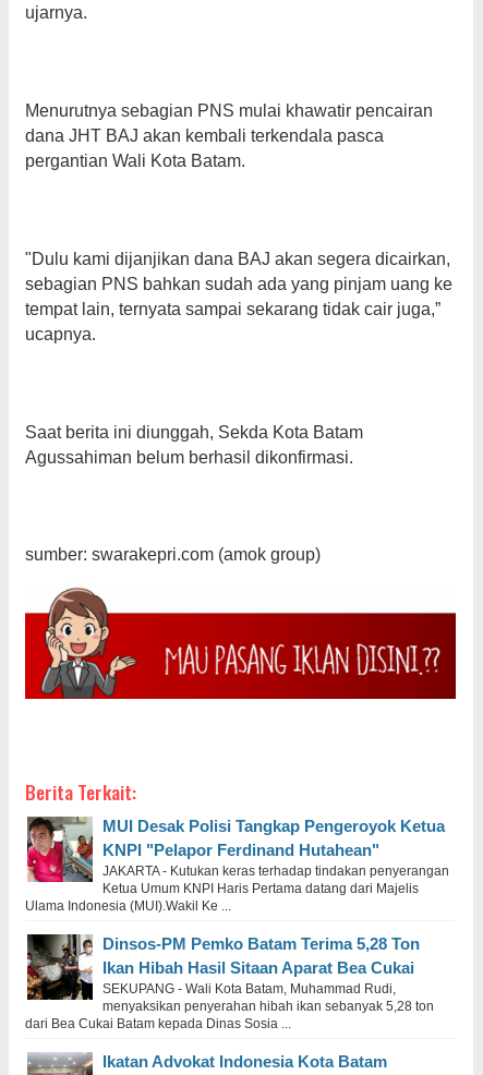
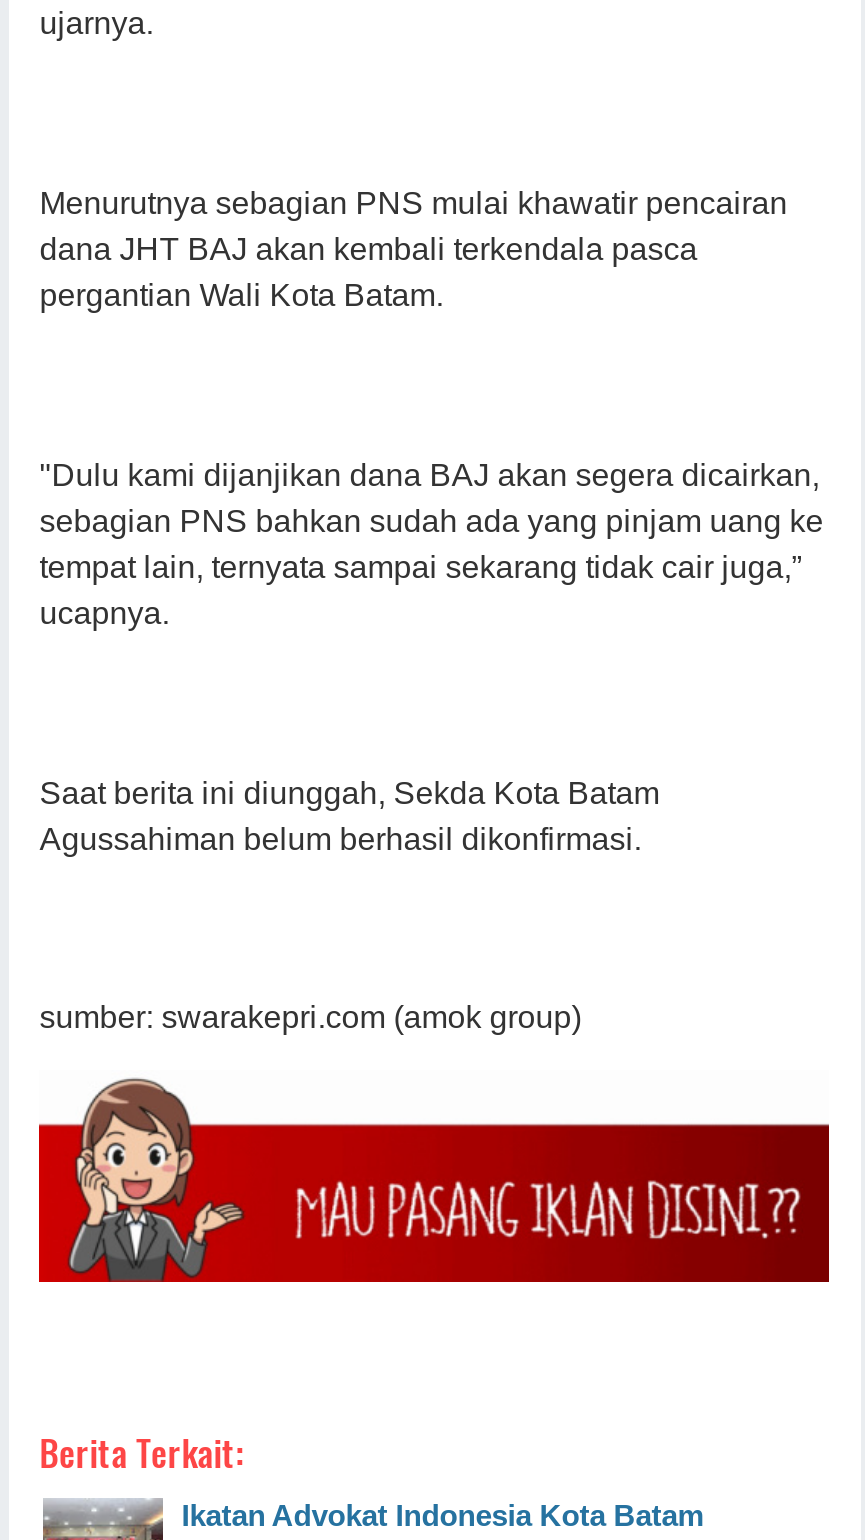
- [image]
- MUI Desak Polisi Tangkap Pengeroyok Ketua
- KNPI "Pelapor Ferdinand Hutahean"
- JAKARTA - Kutukan keras terhadap tindakan penyerangan
- Ketua Umum KNPI Haris Pertama datang dari Majelis
- Ulama Indonesia (MUI).Wakil Ke ...
- Dinsos-PM Pemko Batam Terima 5,28 Ton
- Ikan Hibah Hasil Sitaan Aparat Bea Cukai
- SEKUPANG - Wali Kota Batam, Muhammad Rudi,
- menyaksikan penyerahan hibah ikan sebanyak 5,28 ton
- dari Bea Cukai Batam kepada Dinas Sosia ...

- [image]
